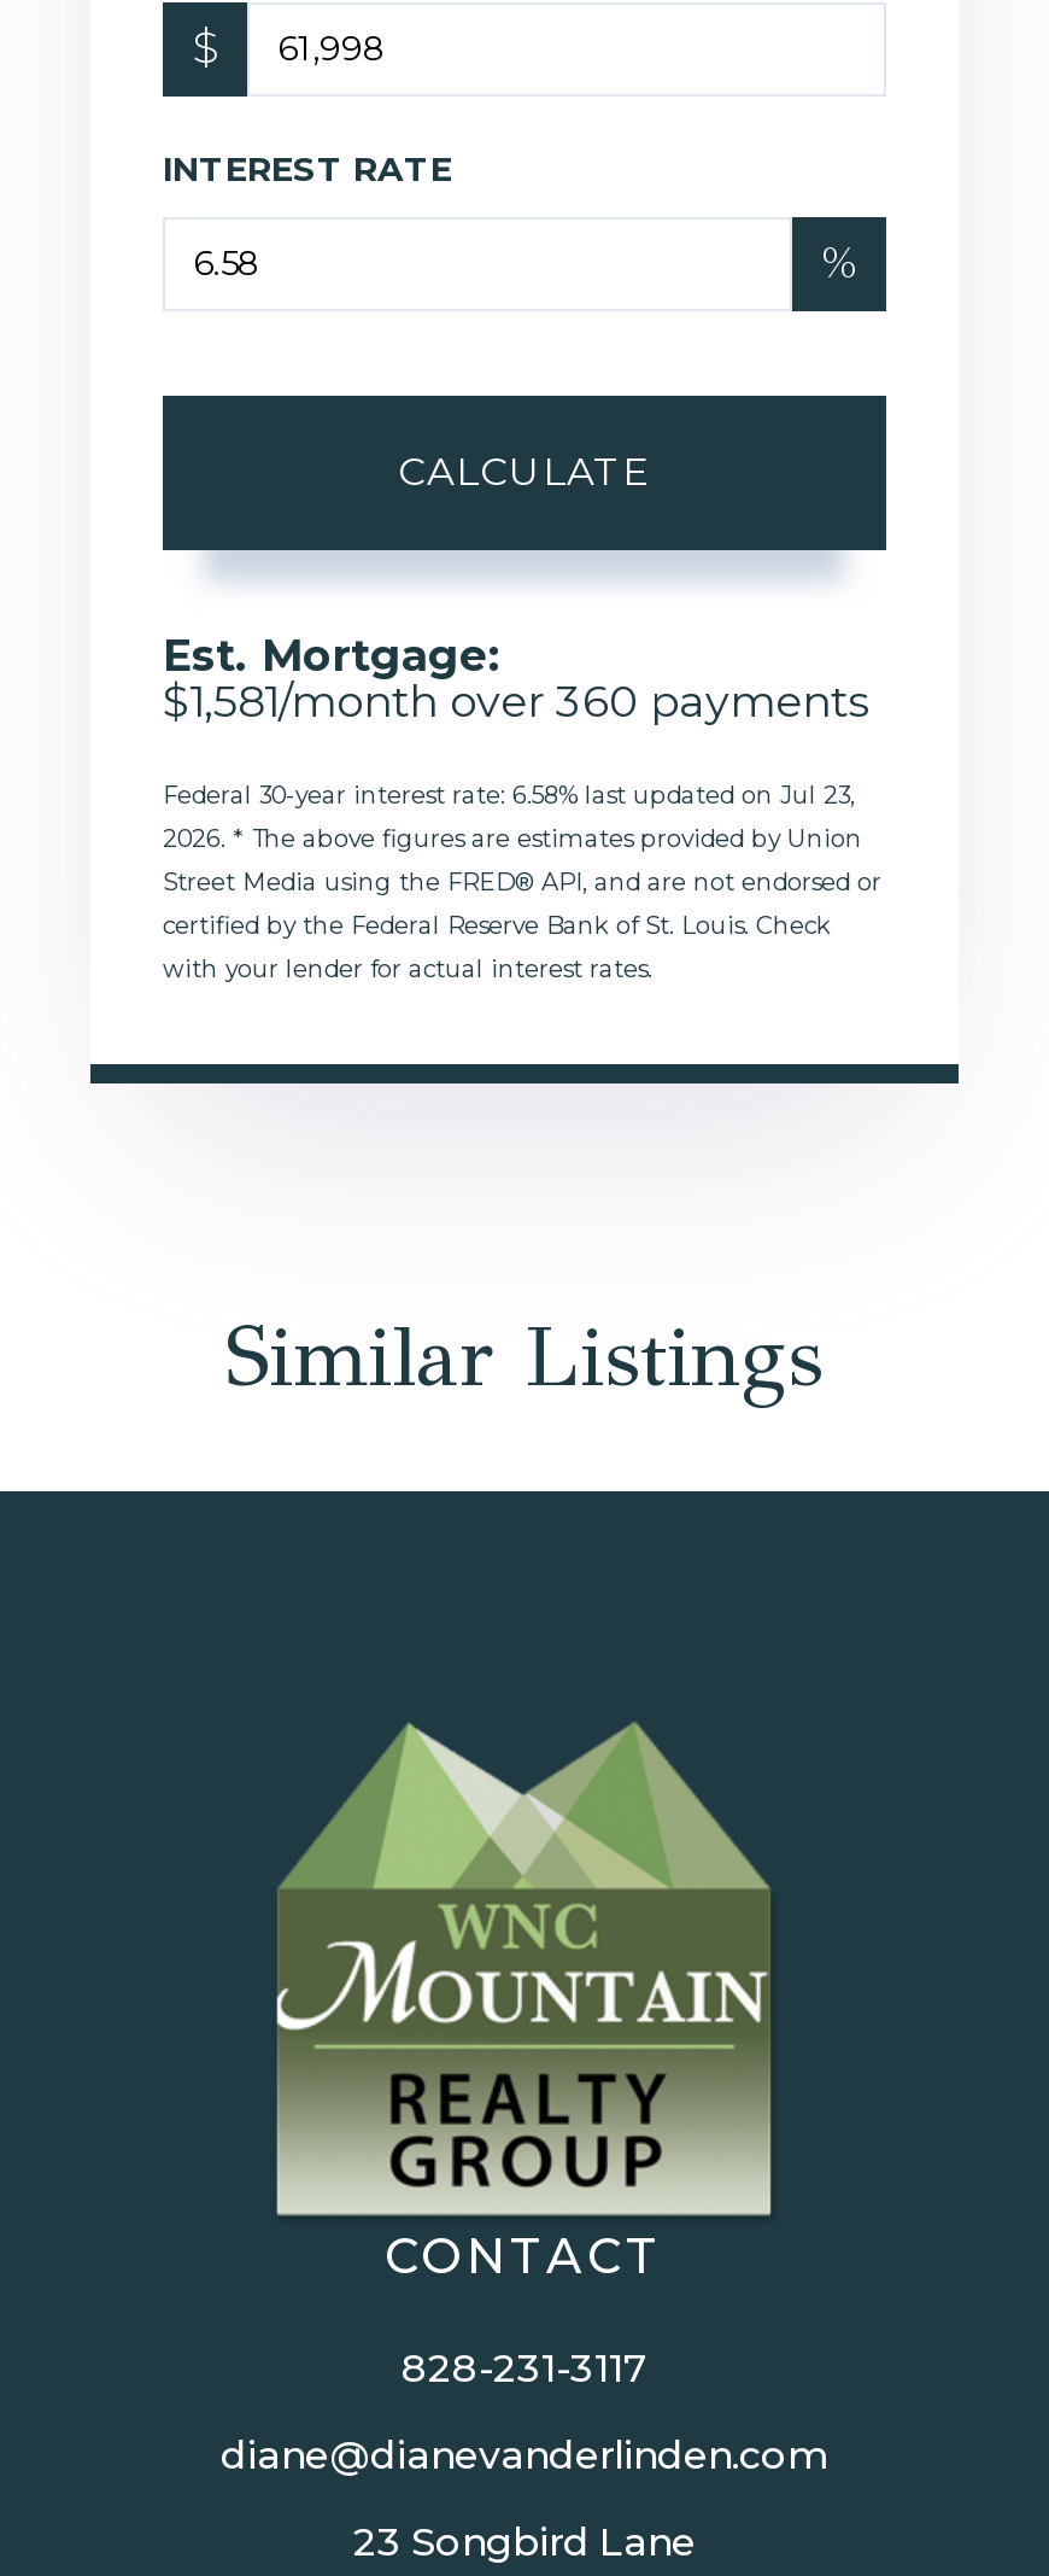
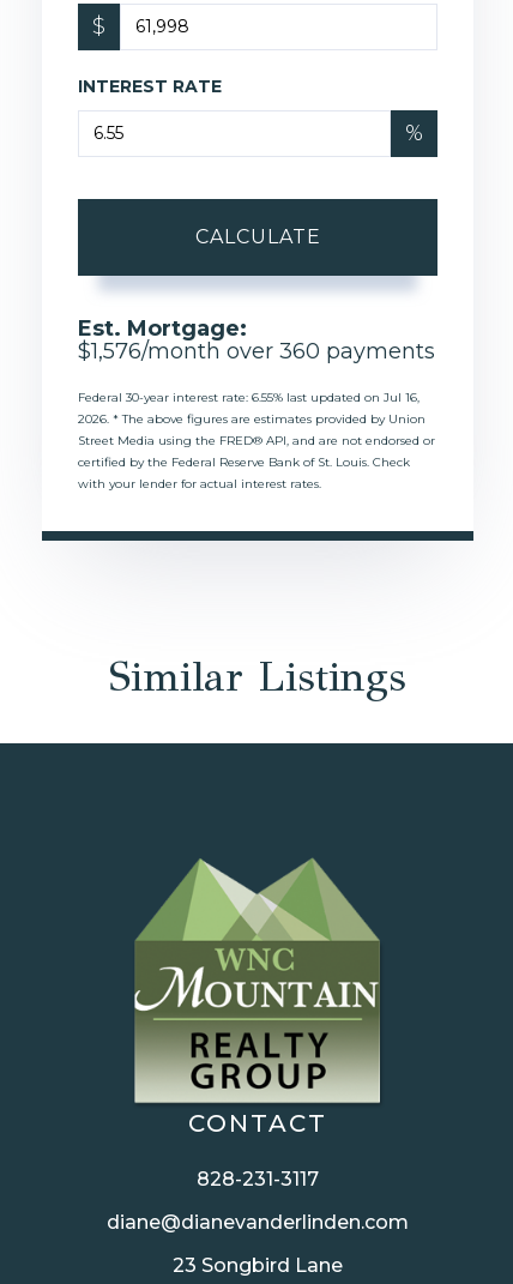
- $1,581/month over 360 payments
+ $1,576/month over 360 payments

- Federal 30-year interest rate: 6.58% last updated on Jul 23,
+ Federal 30-year interest rate: 6.55% last updated on Jul 16,
